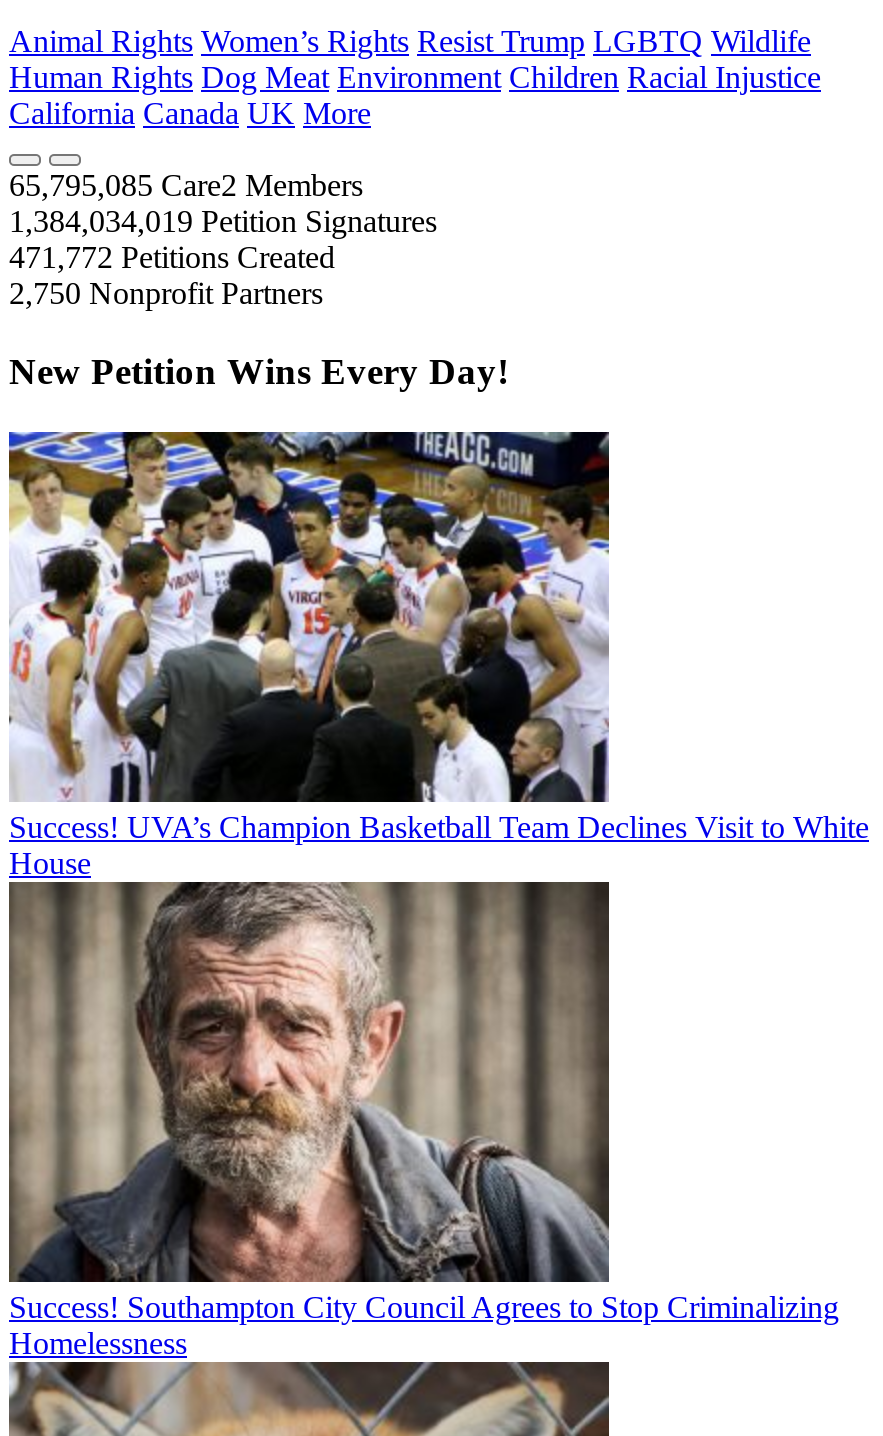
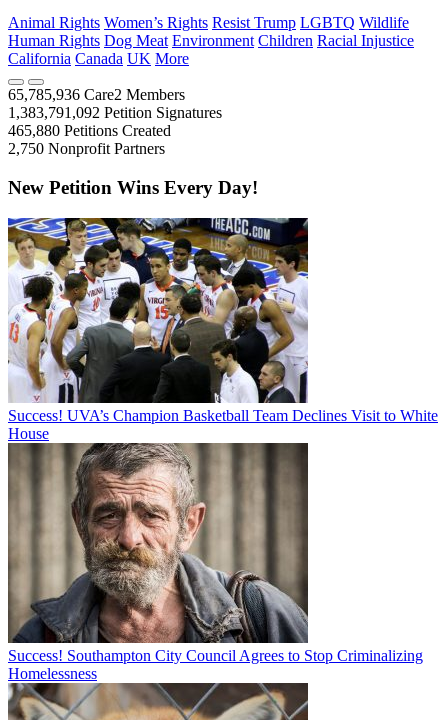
- 65,795,085 Care2 Members
+ 65,785,936 Care2 Members

- 1,384,034,019 Petition Signatures
+ 1,383,791,092 Petition Signatures

- 471,772 Petitions Created
+ 465,880 Petitions Created
